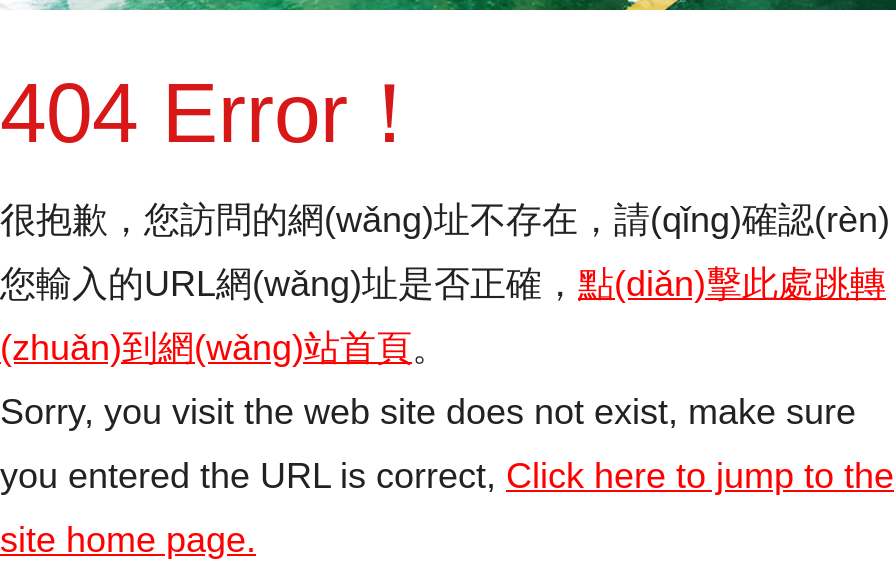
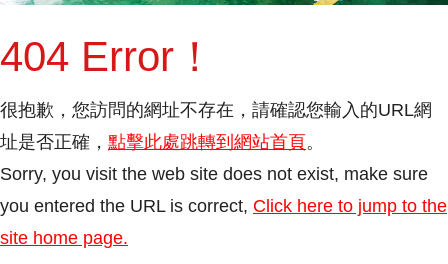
- 很抱歉，您訪問的網(wǎng)址不存在，請(qǐng)確認(rèn)
- 您輸入的URL網(wǎng)址是否正確，點(diǎn)擊此處跳轉
- (zhuǎn)到網(wǎng)站首頁。
+ 很抱歉，您訪問的網址不存在，請確認您輸入的URL網
+ 址是否正確，點擊此處跳轉到網站首頁。
